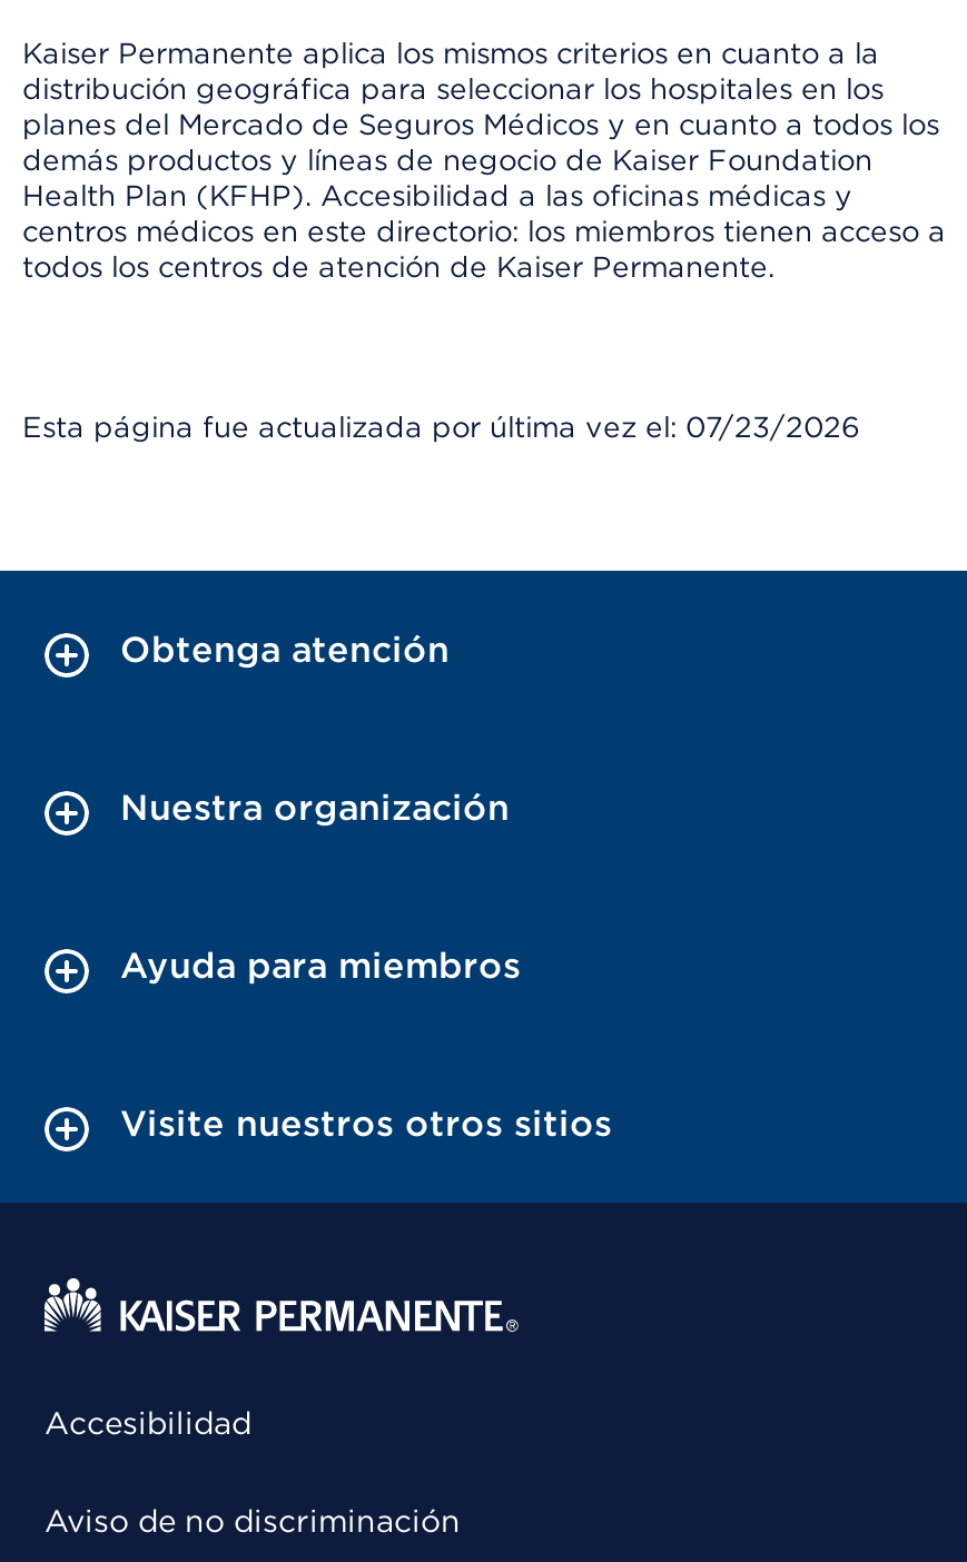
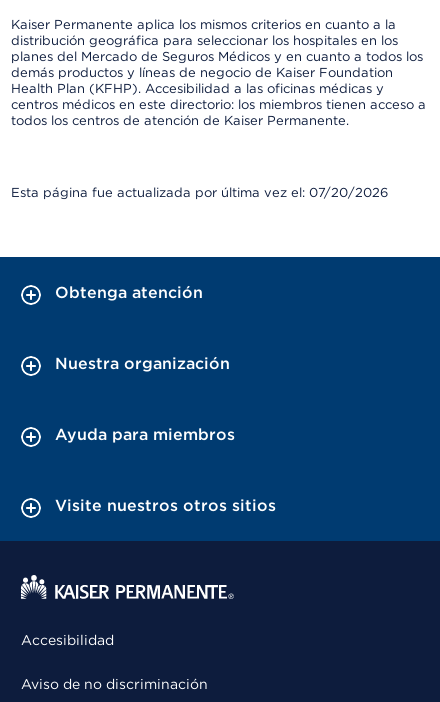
- Esta página fue actualizada por última vez el: 07/23/2026
+ Esta página fue actualizada por última vez el: 07/20/2026
